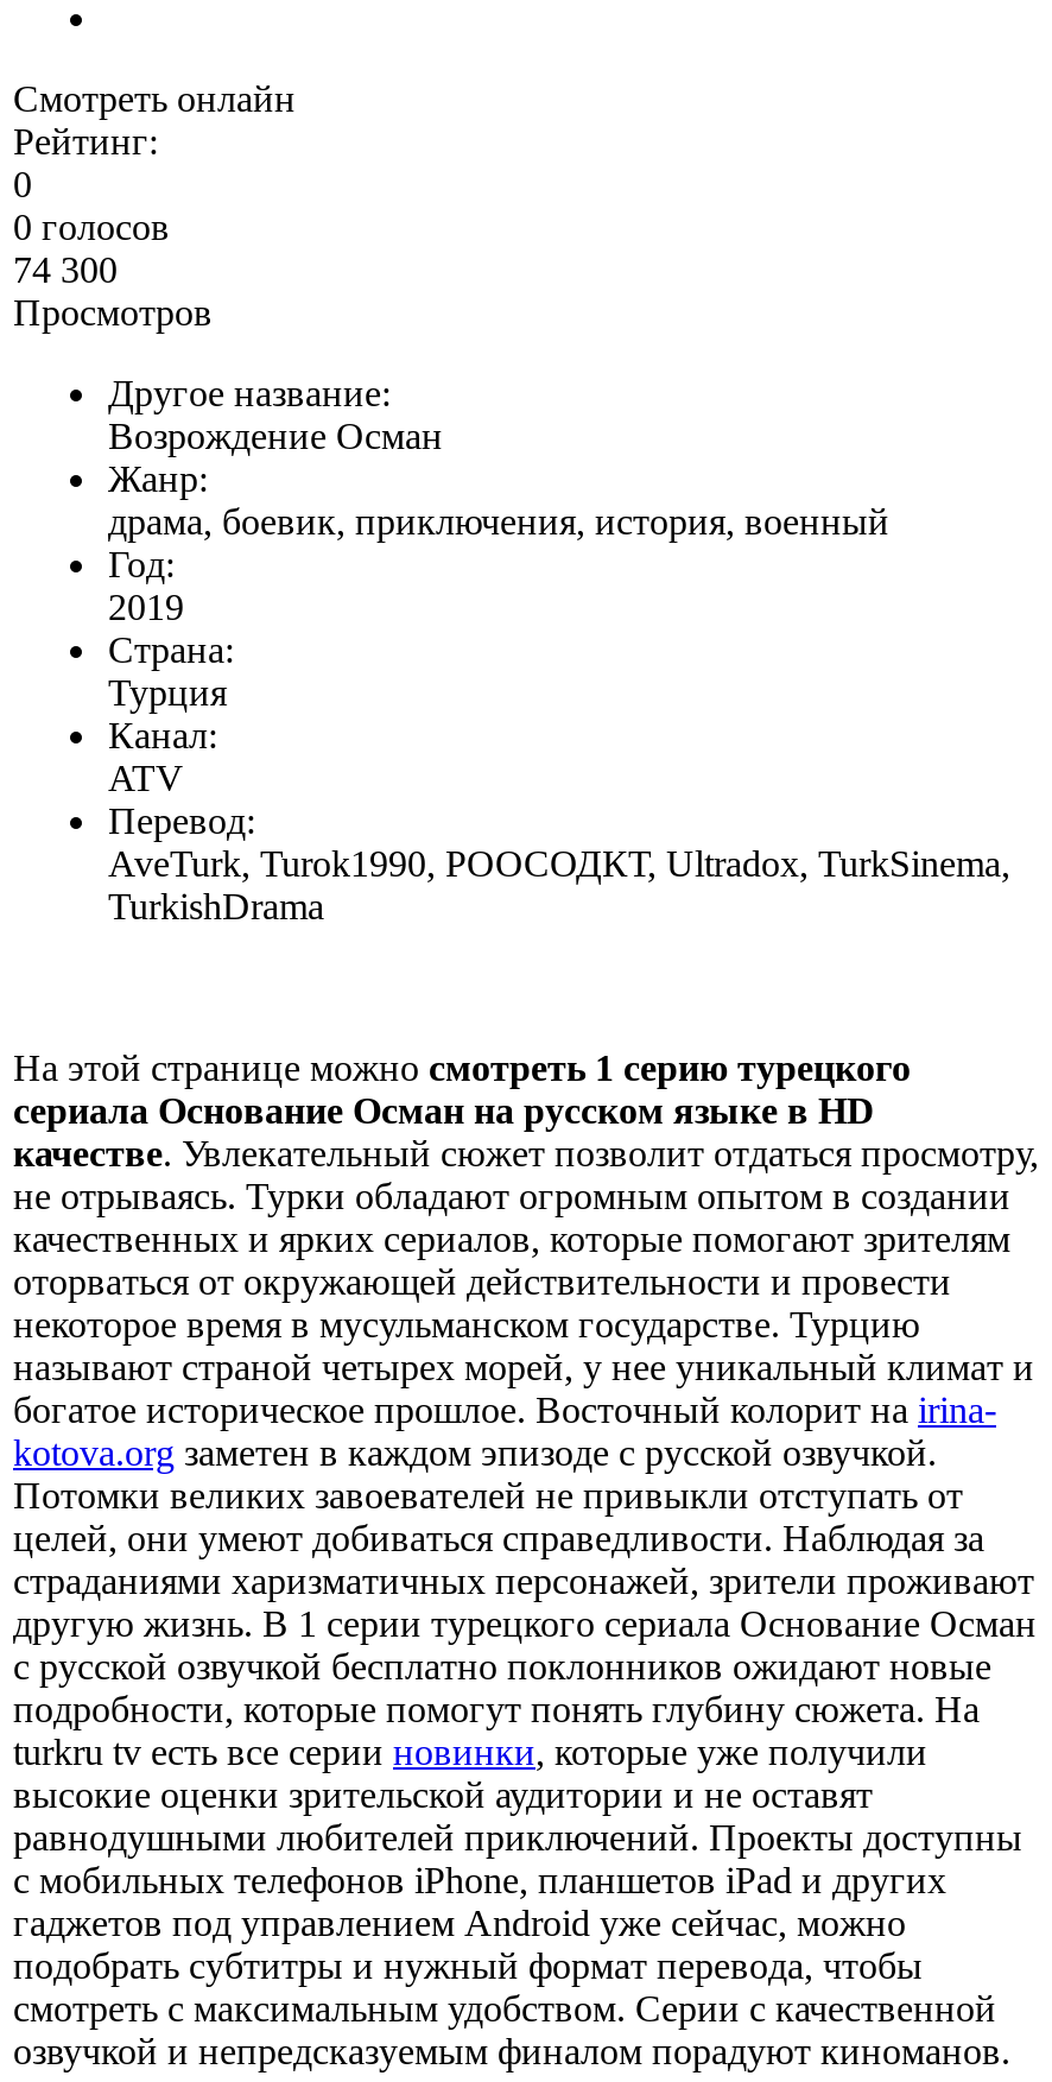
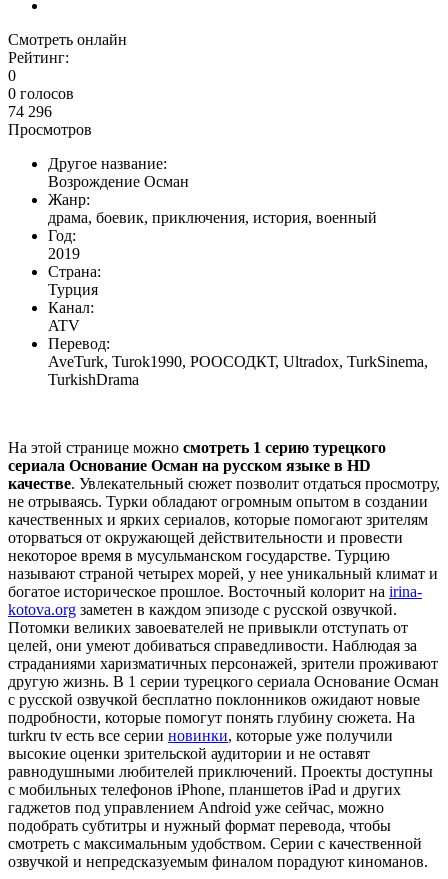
- 74 300
+ 74 296
